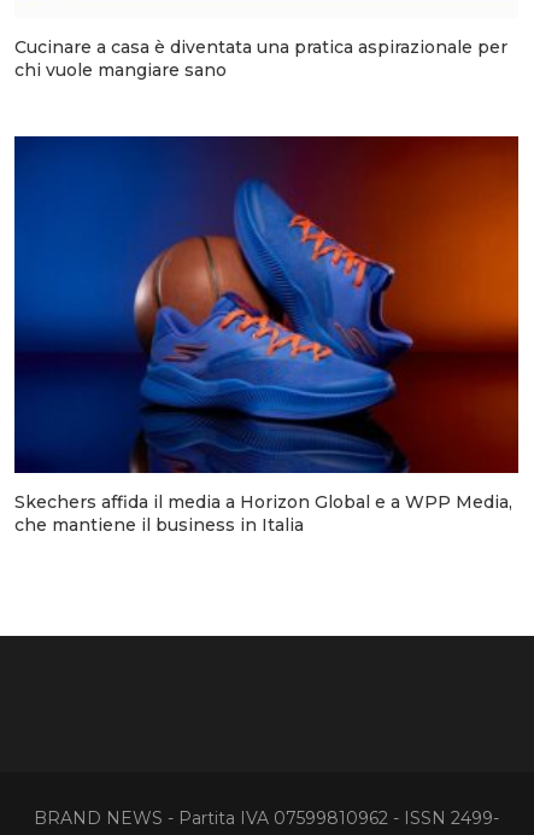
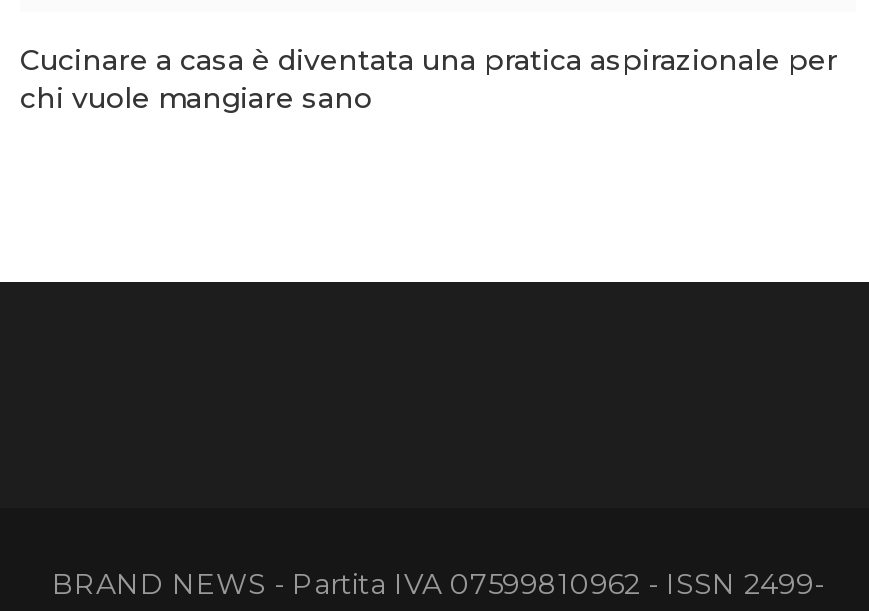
- [image]
- Skechers affida il media a Horizon Global e a WPP Media,
- che mantiene il business in Italia
